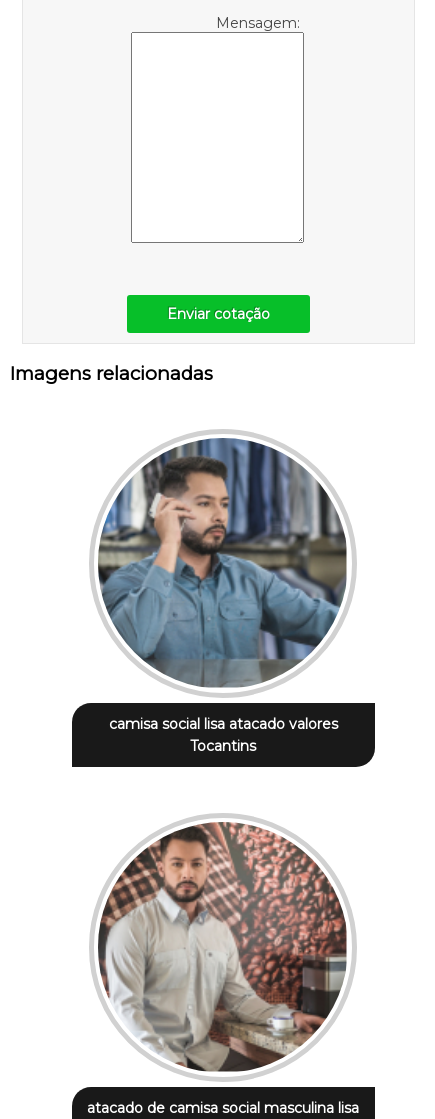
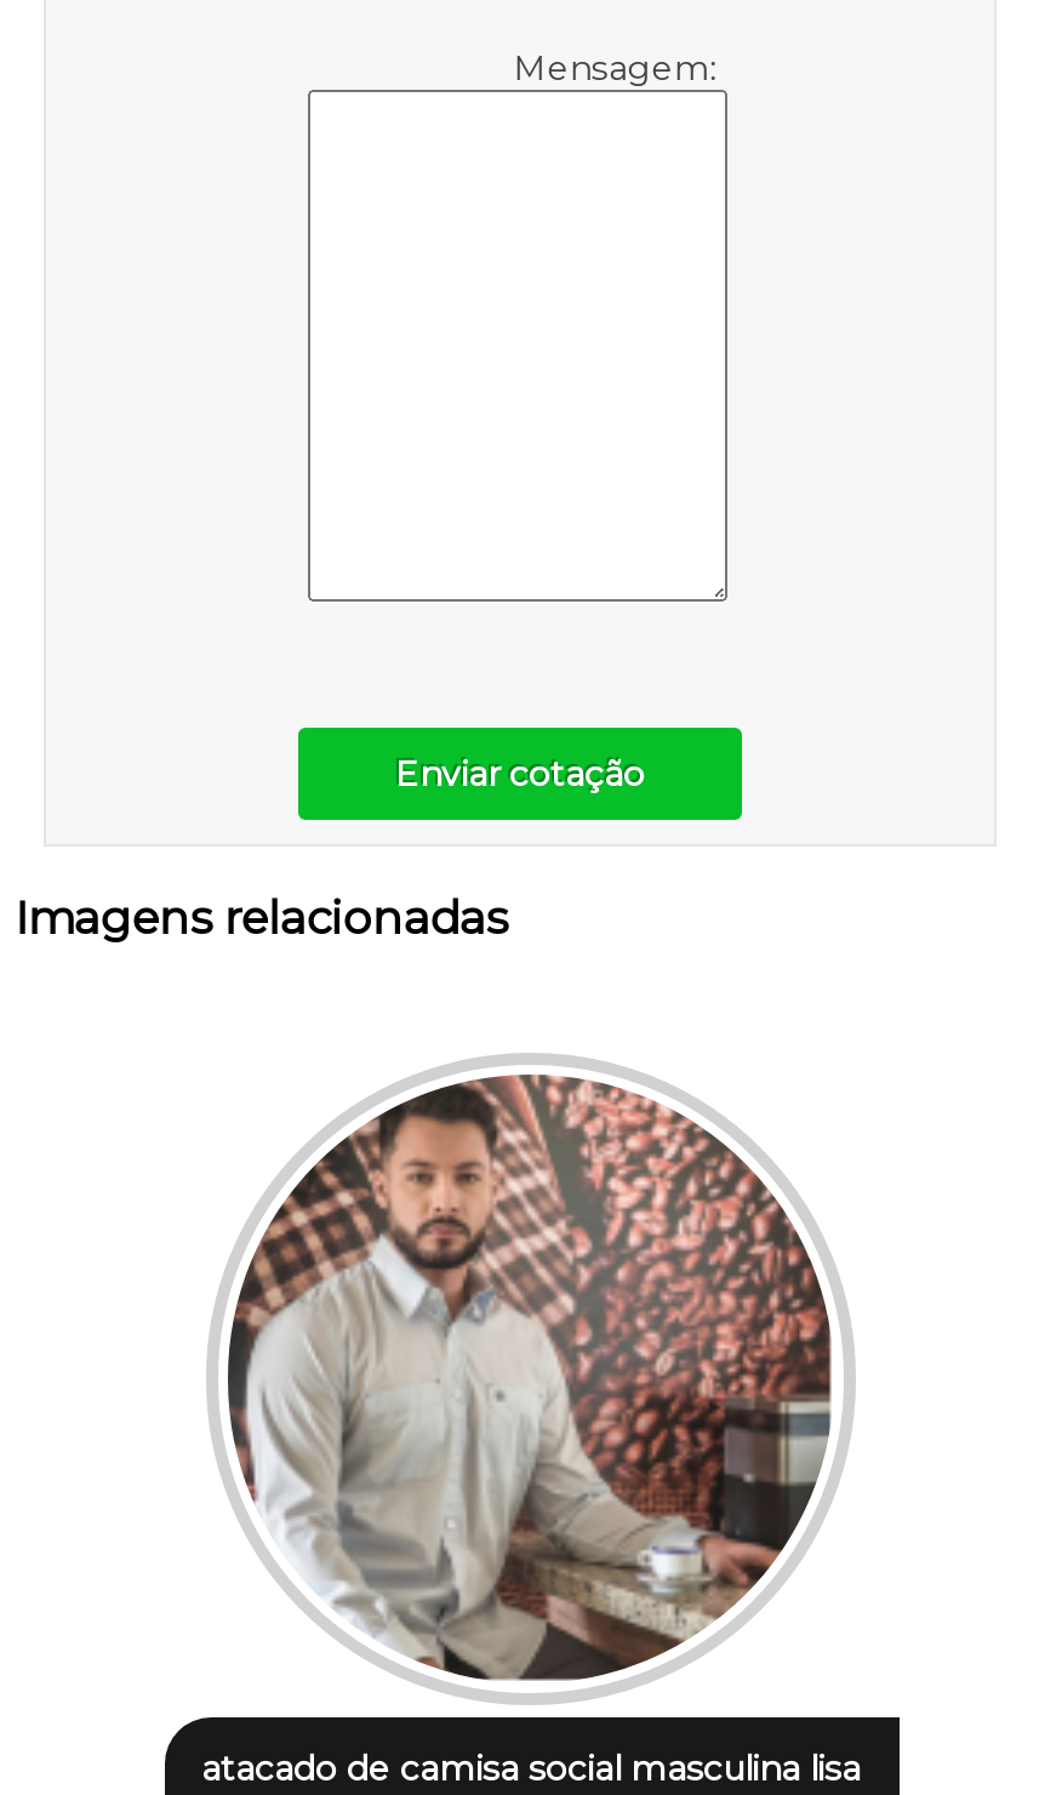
- [image]
- camisa social lisa atacado valores
- Tocantins
